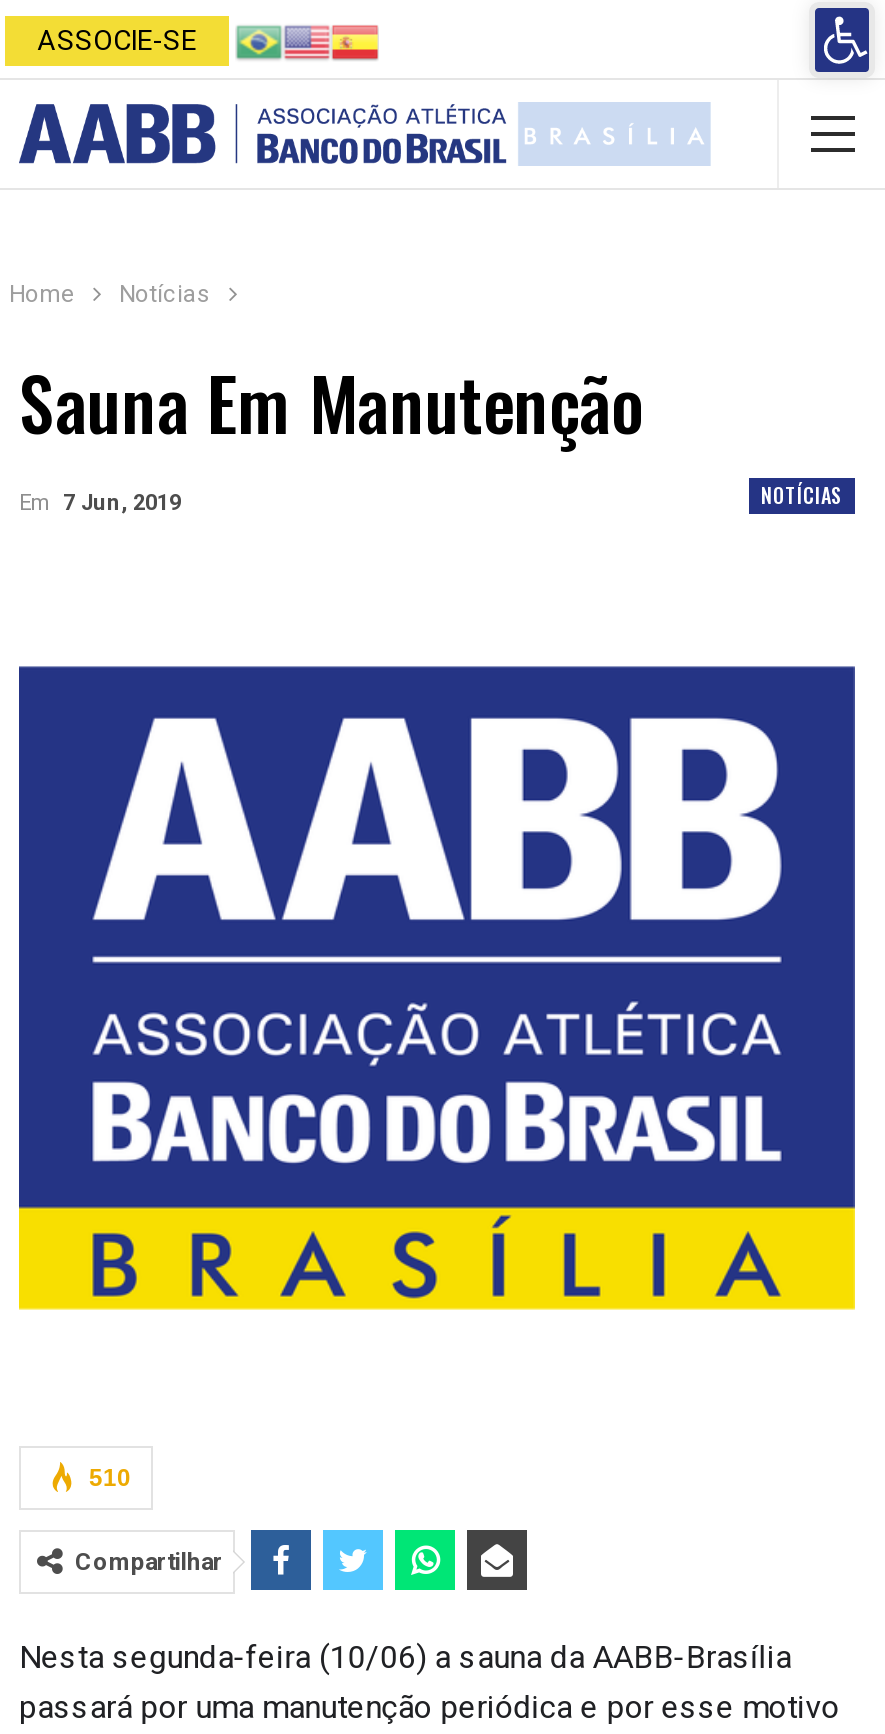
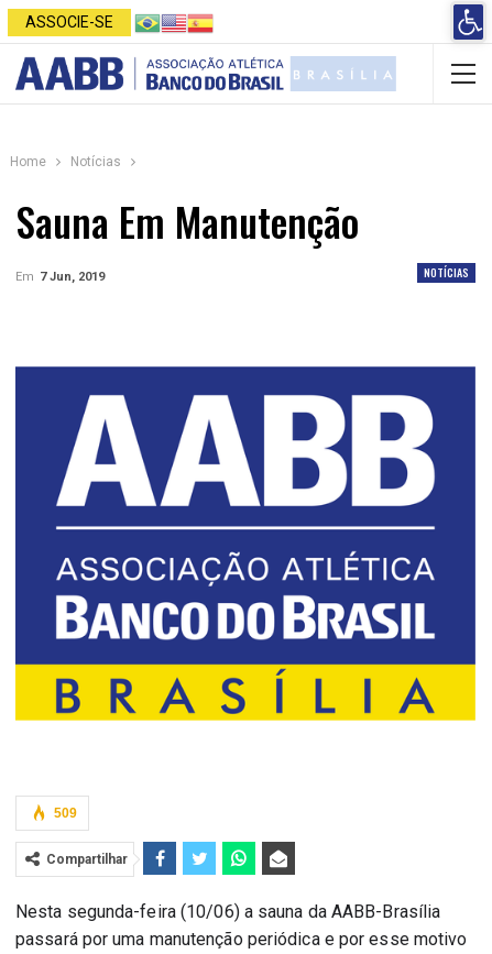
- 510
+ 509
